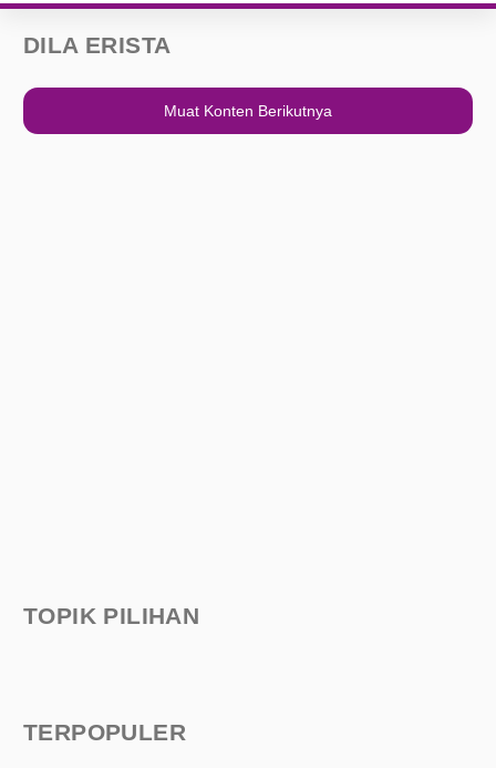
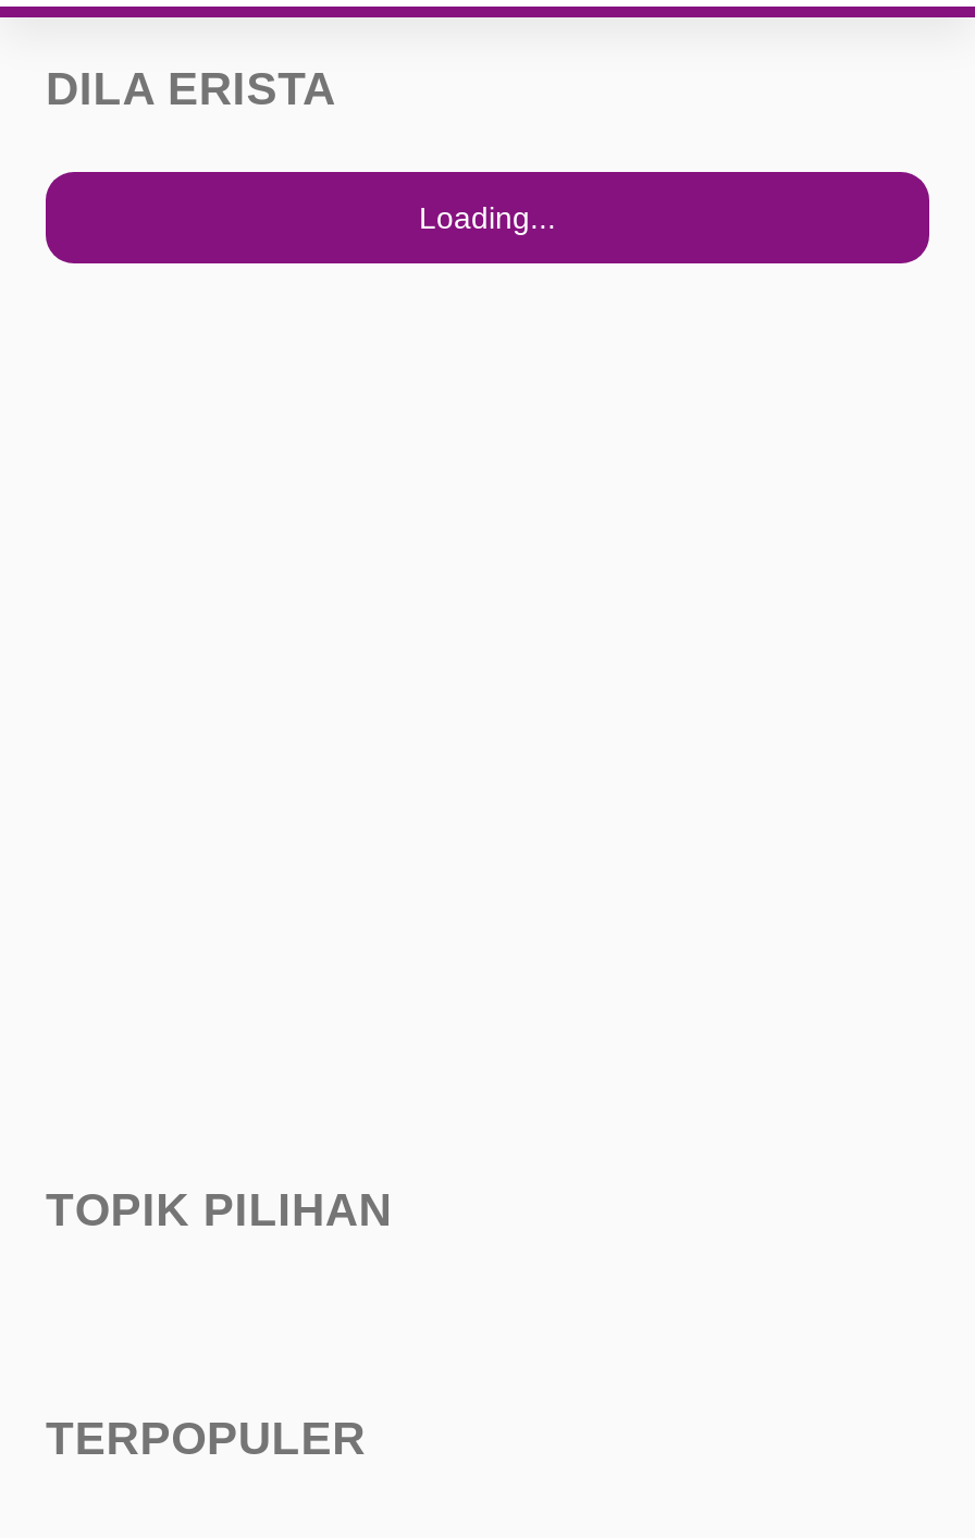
- Muat Konten Berikutnya
+ Loading...
